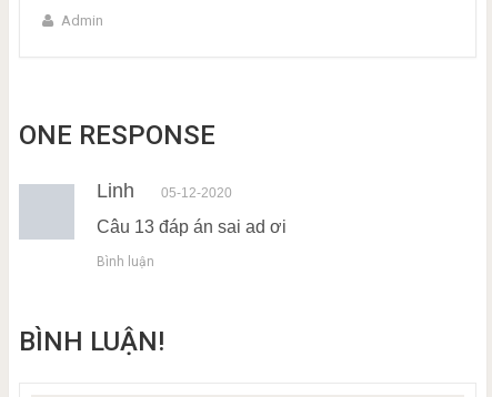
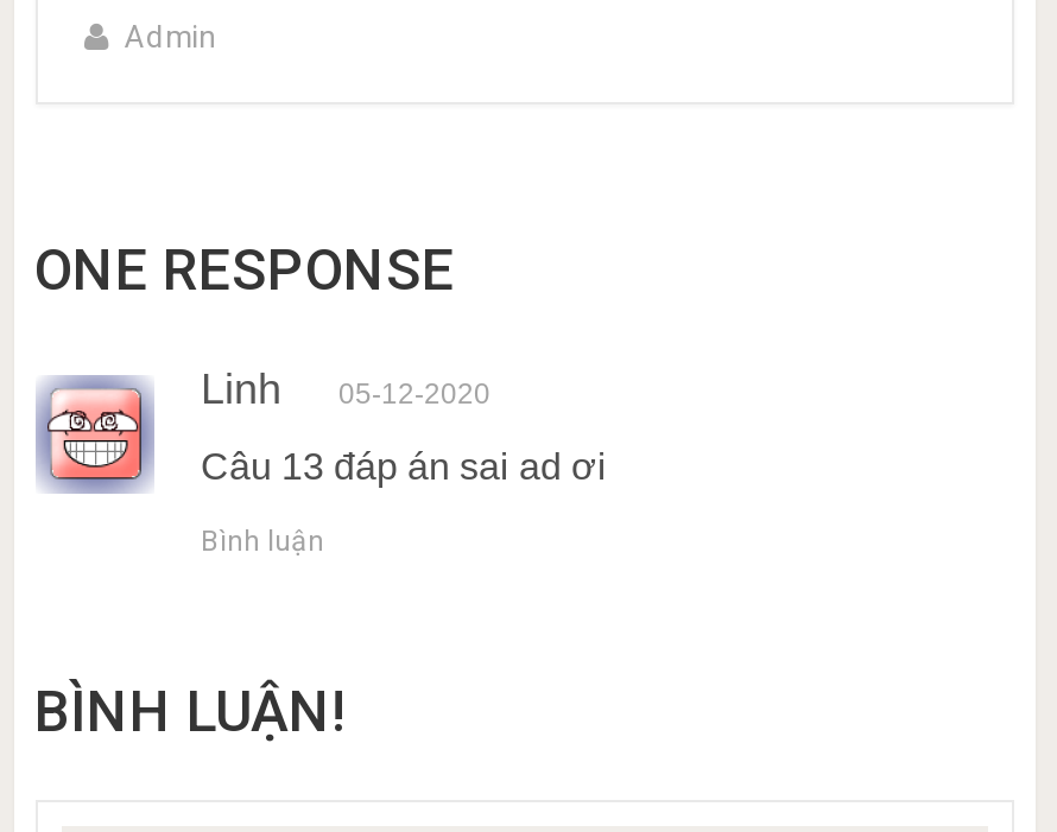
+ [image]
